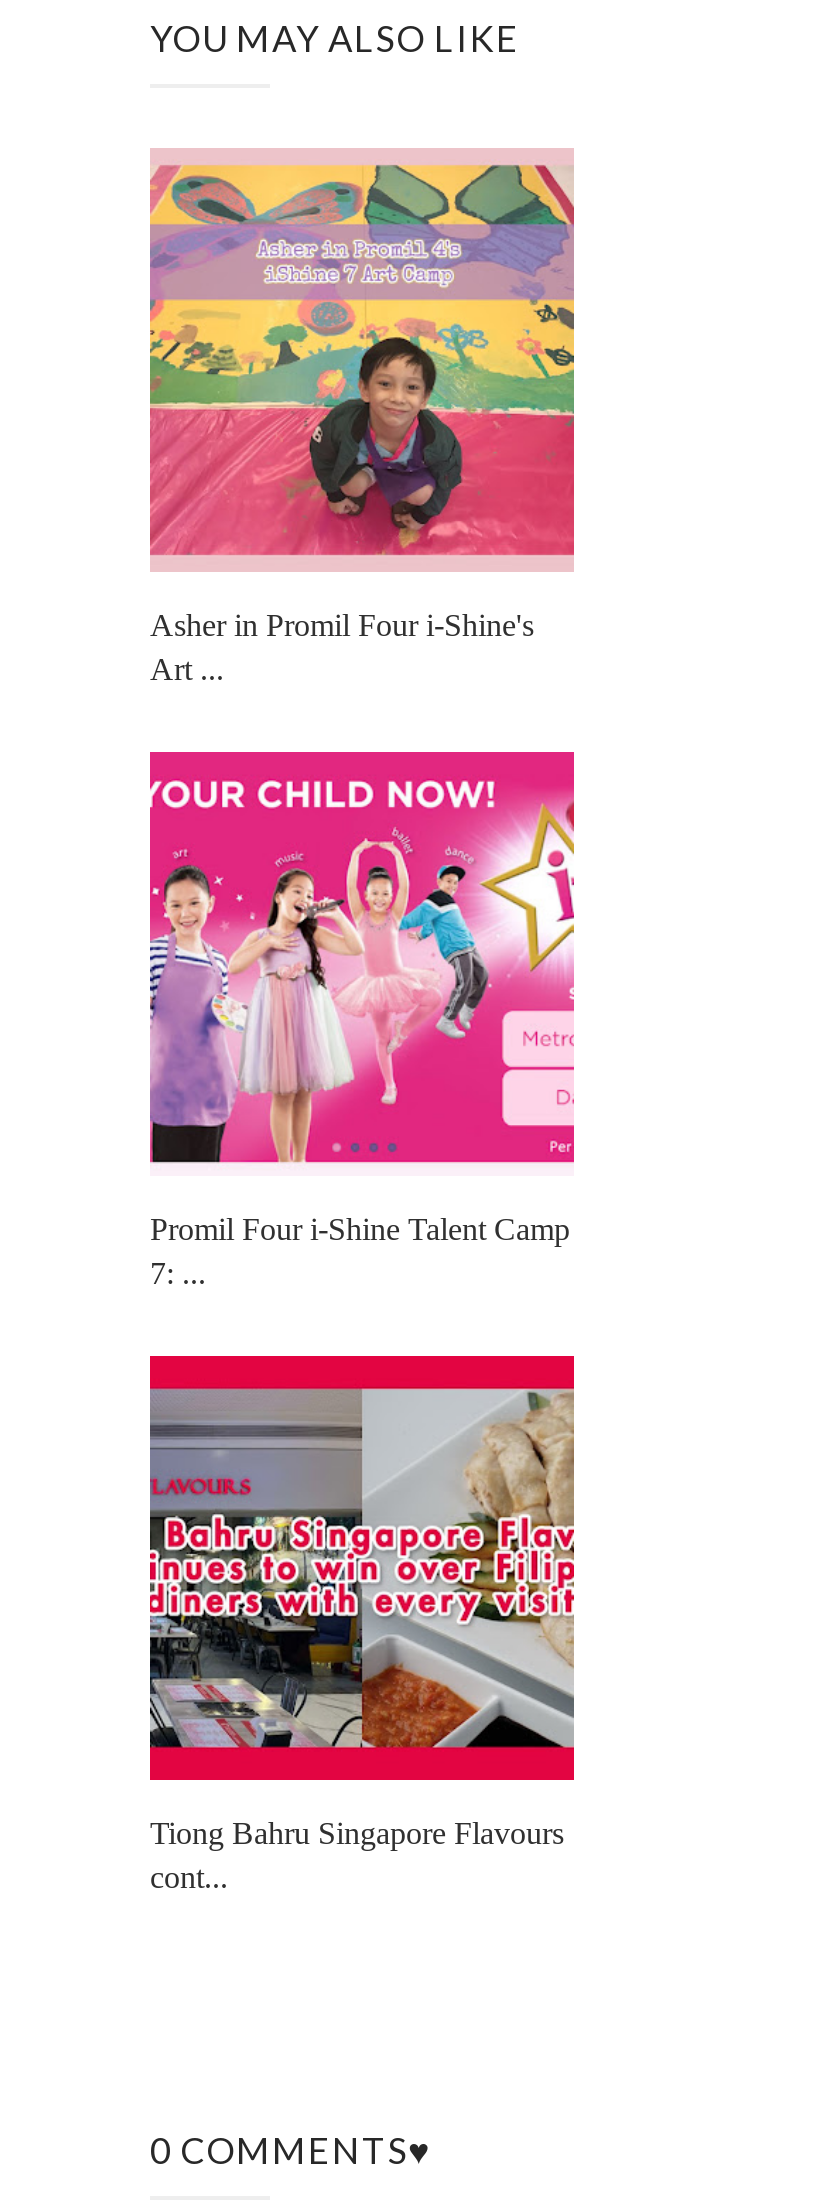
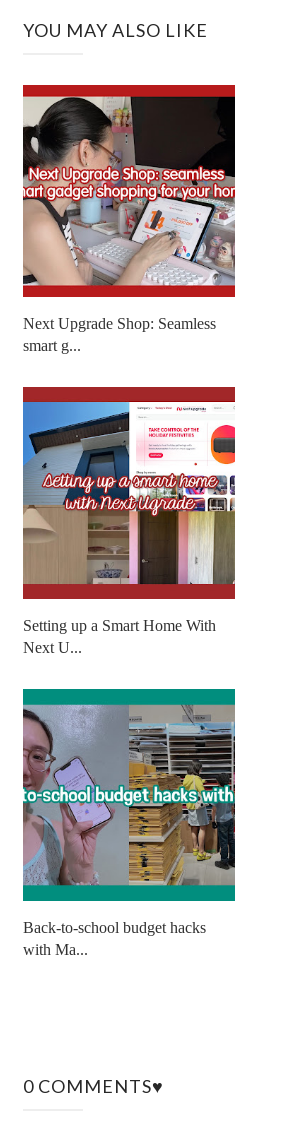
- [image]
- Asher in Promil Four i-Shine's
- Art ...
+ [image]
+ Next Upgrade Shop: Seamless
+ smart g...

- [image]
- Promil Four i-Shine Talent Camp
- 7: ...
+ [image]
+ Setting up a Smart Home With
+ Next U...

- [image]
- Tiong Bahru Singapore Flavours
- cont...
+ [image]
+ Back-to-school budget hacks
+ with Ma...
